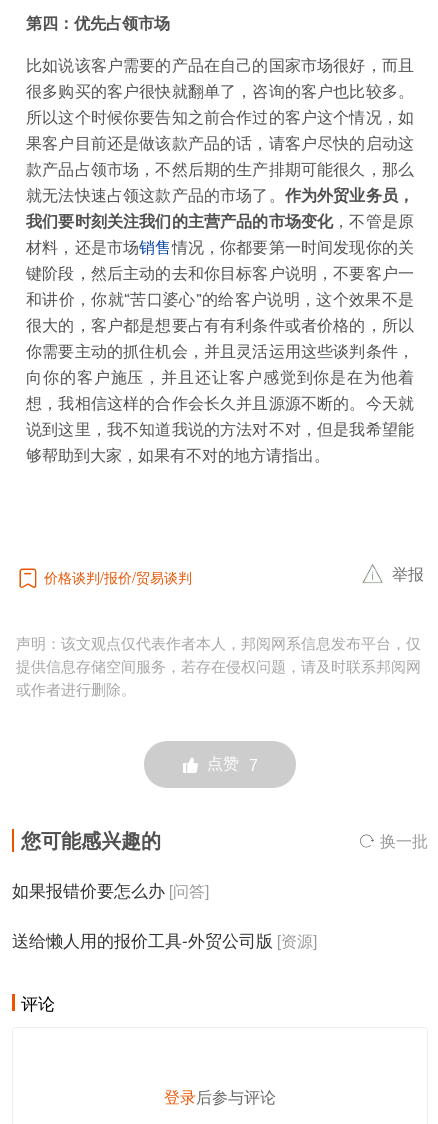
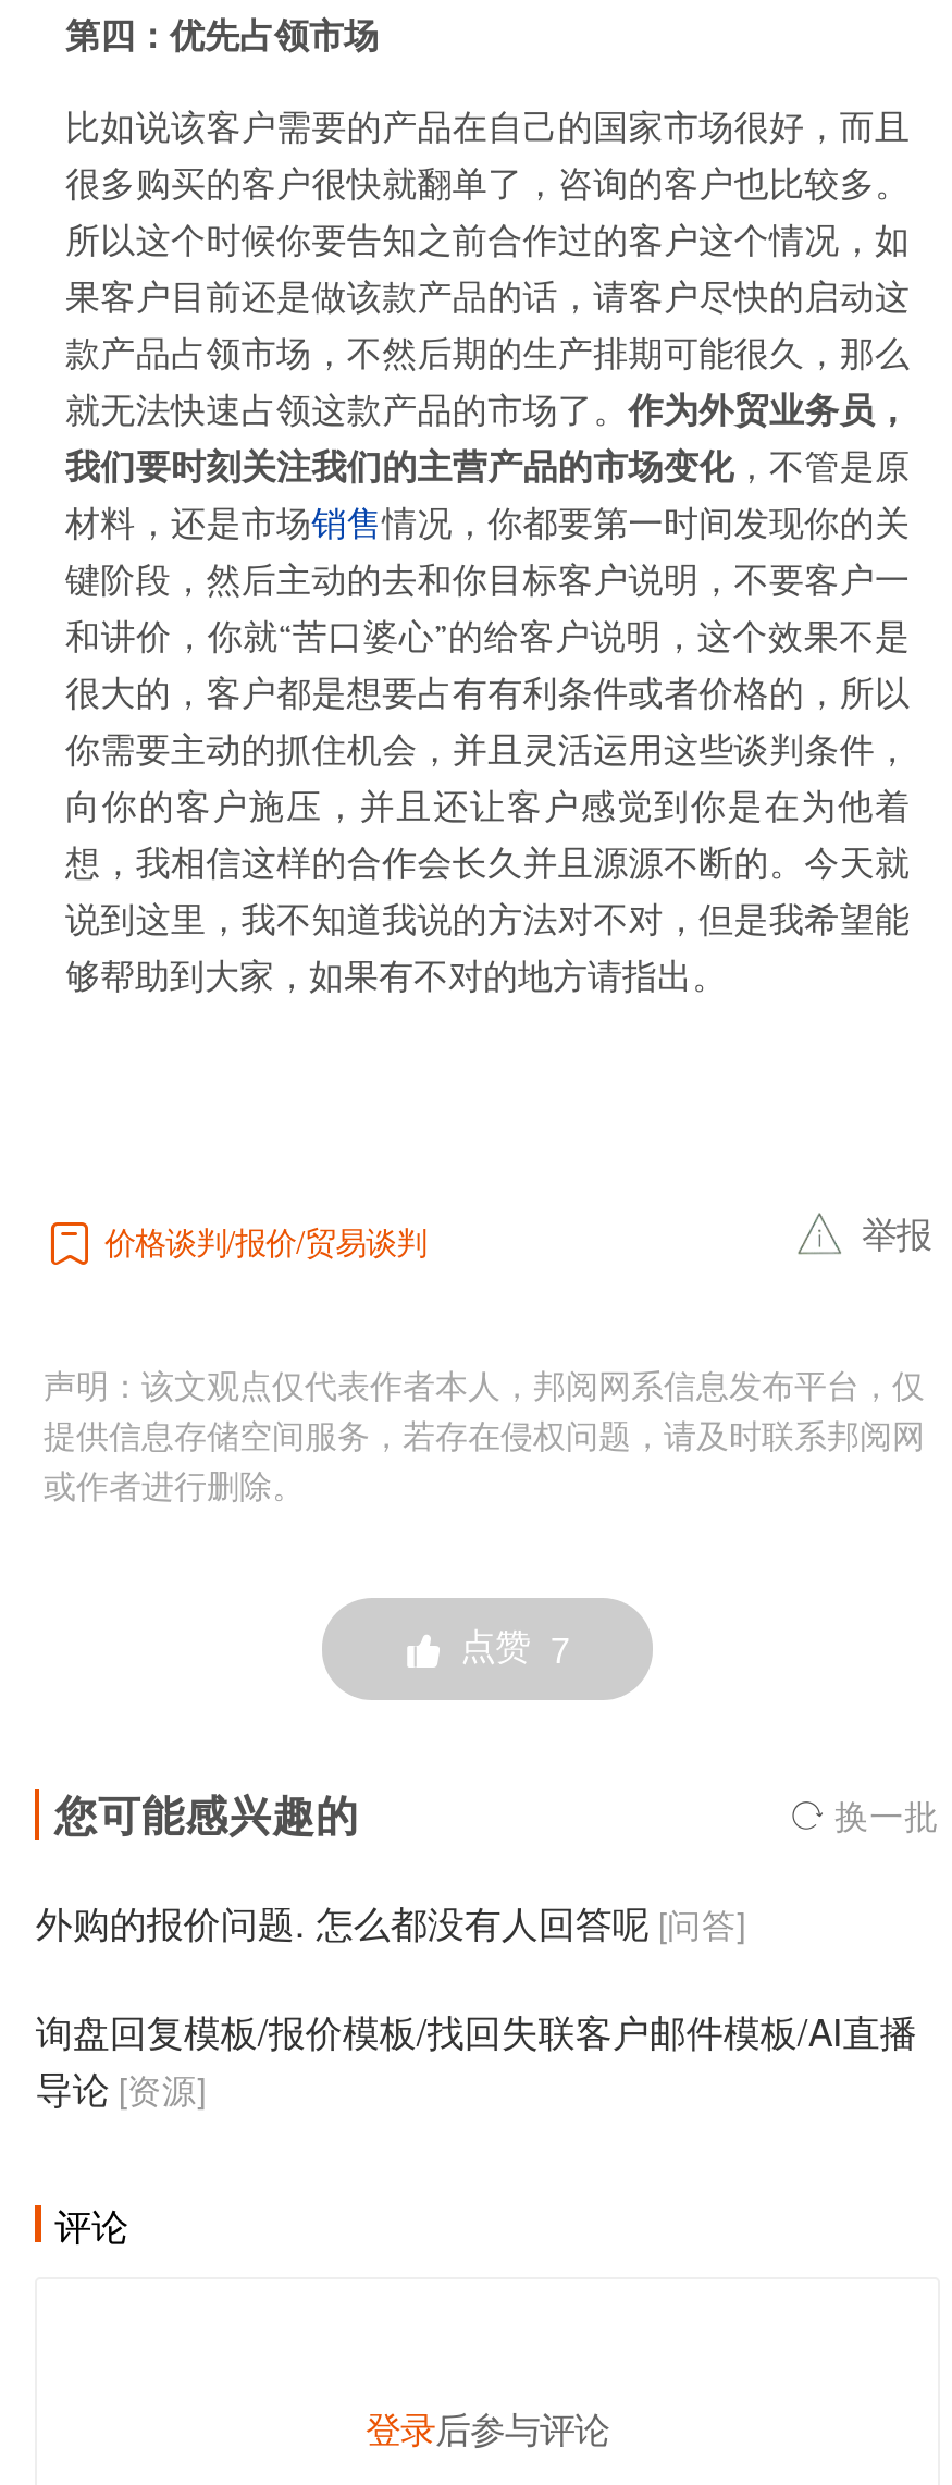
- 如果报错价要怎么办 [问答]
+ 外购的报价问题. 怎么都没有人回答呢 [问答]

- 送给懒人用的报价工具-外贸公司版 [资源]
+ 询盘回复模板/报价模板/找回失联客户邮件模板/AI直播
+ 导论 [资源]
